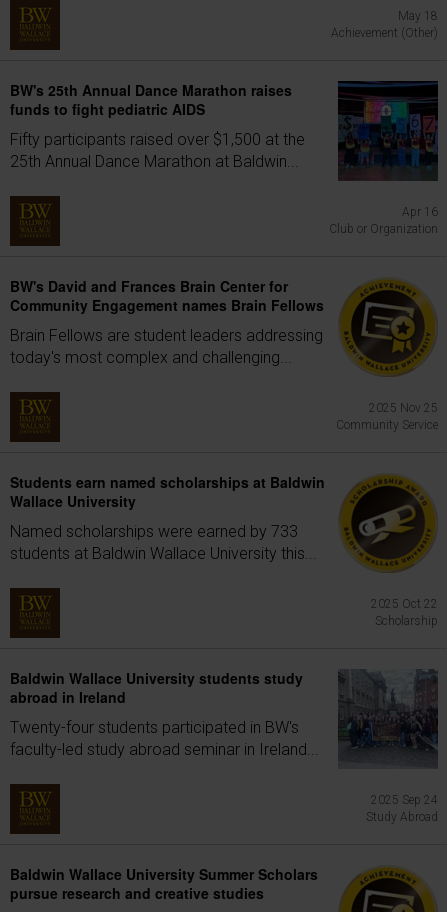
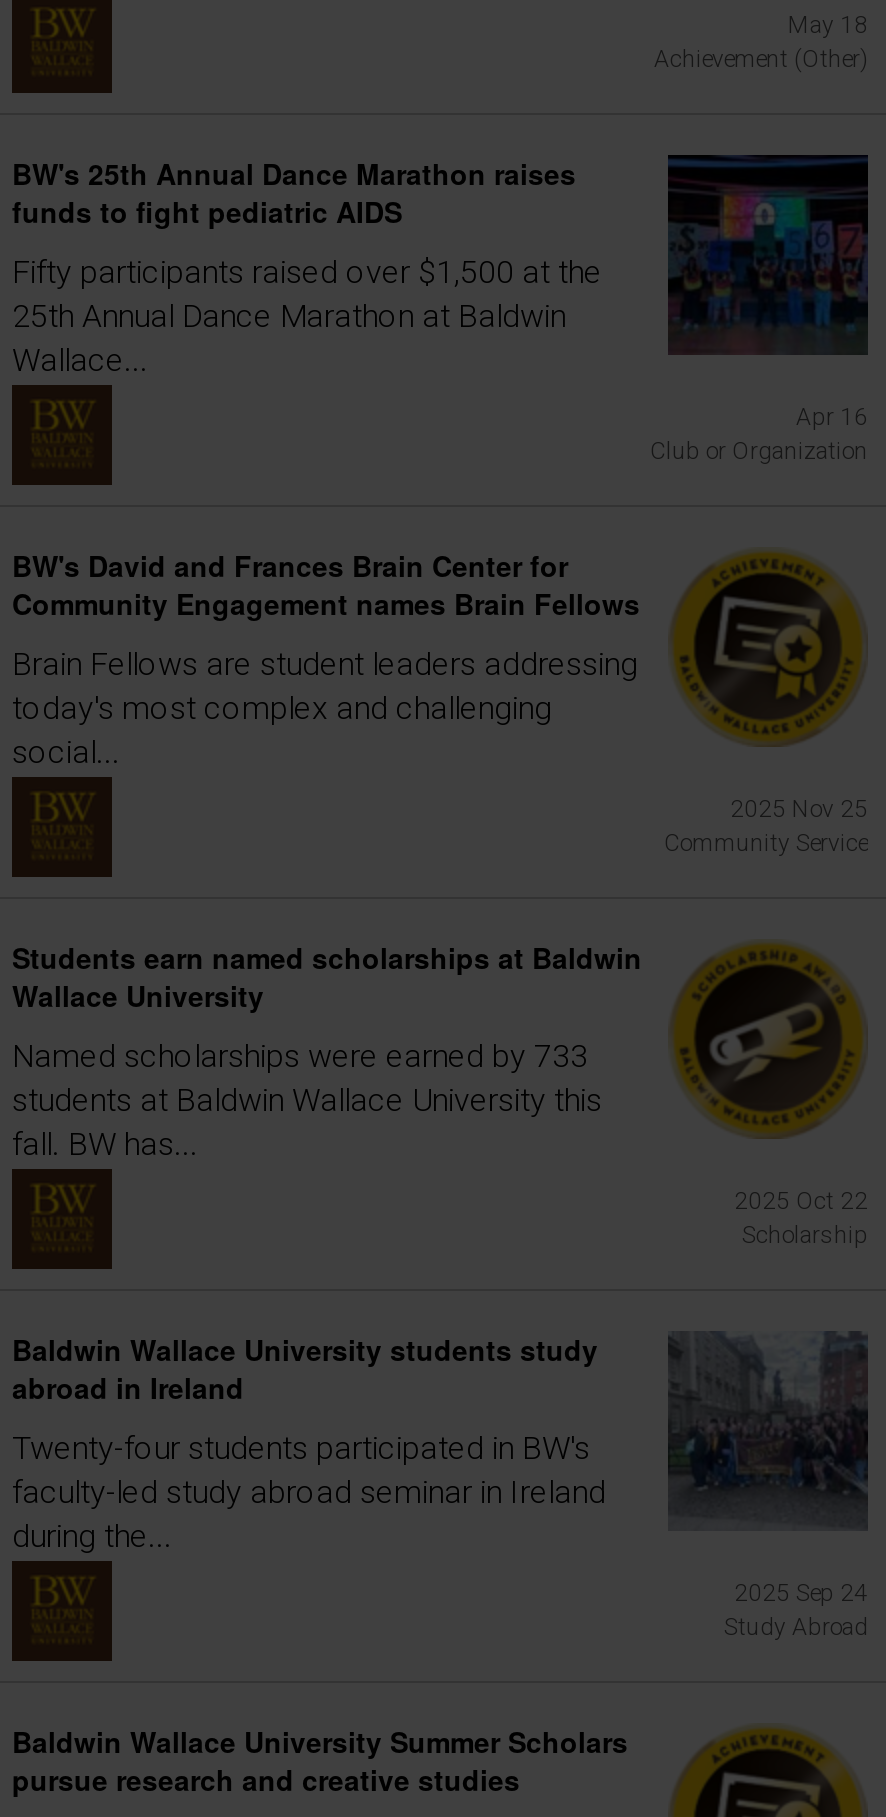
- 25th Annual Dance Marathon at Baldwin...
+ 25th Annual Dance Marathon at Baldwin
+ Wallace...

- today's most complex and challenging...
+ today's most complex and challenging
+ social...

- students at Baldwin Wallace University this...
+ students at Baldwin Wallace University this
+ fall. BW has...

- faculty-led study abroad seminar in Ireland...
+ faculty-led study abroad seminar in Ireland
+ during the...
